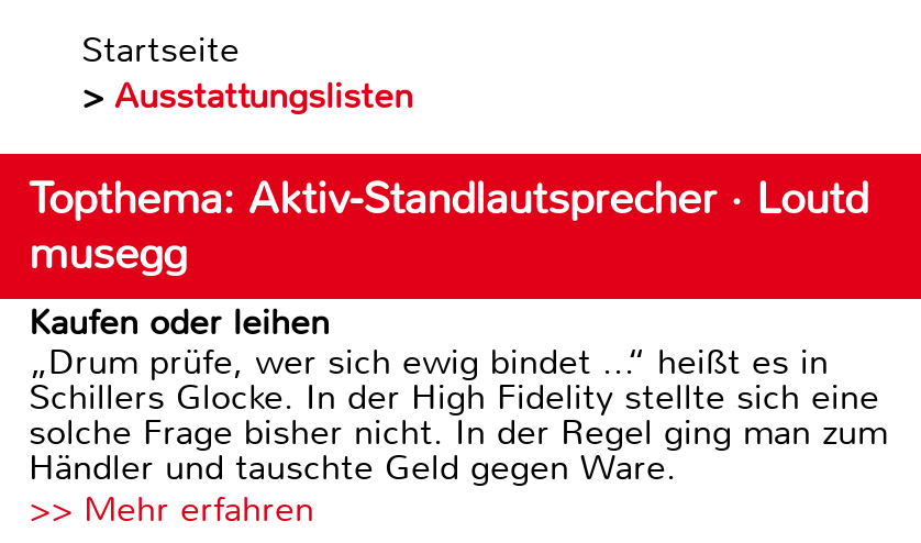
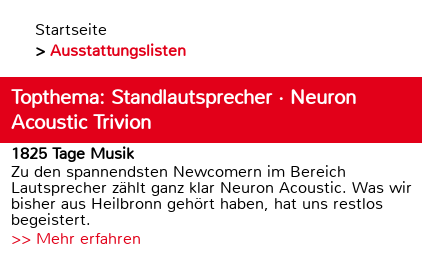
- Topthema: Aktiv-Standlautsprecher · Loutd
- musegg
- Kaufen oder leihen
- „Drum prüfe, wer sich ewig bindet ...“ heißt es in
- Schillers Glocke. In der High Fidelity stellte sich eine
- solche Frage bisher nicht. In der Regel ging man zum
- Händler und tauschte Geld gegen Ware.
+ Topthema: Standlautsprecher · Neuron
+ Acoustic Trivion
+ 1825 Tage Musik
+ Zu den spannendsten Newcomern im Bereich
+ Lautsprecher zählt ganz klar Neuron Acoustic. Was wir
+ bisher aus Heilbronn gehört haben, hat uns restlos
+ begeistert.
